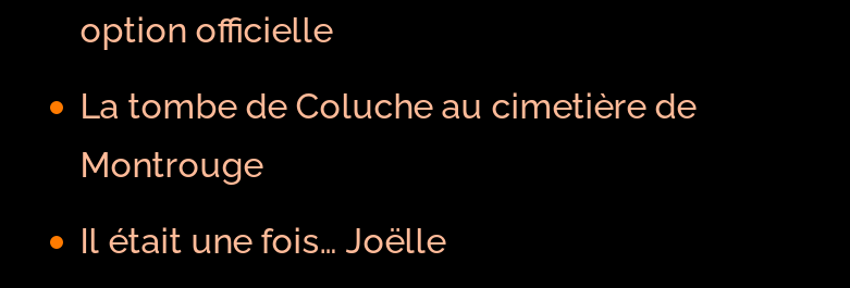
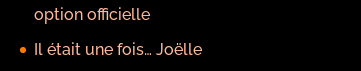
- La tombe de Coluche au cimetière de
- Montrouge
